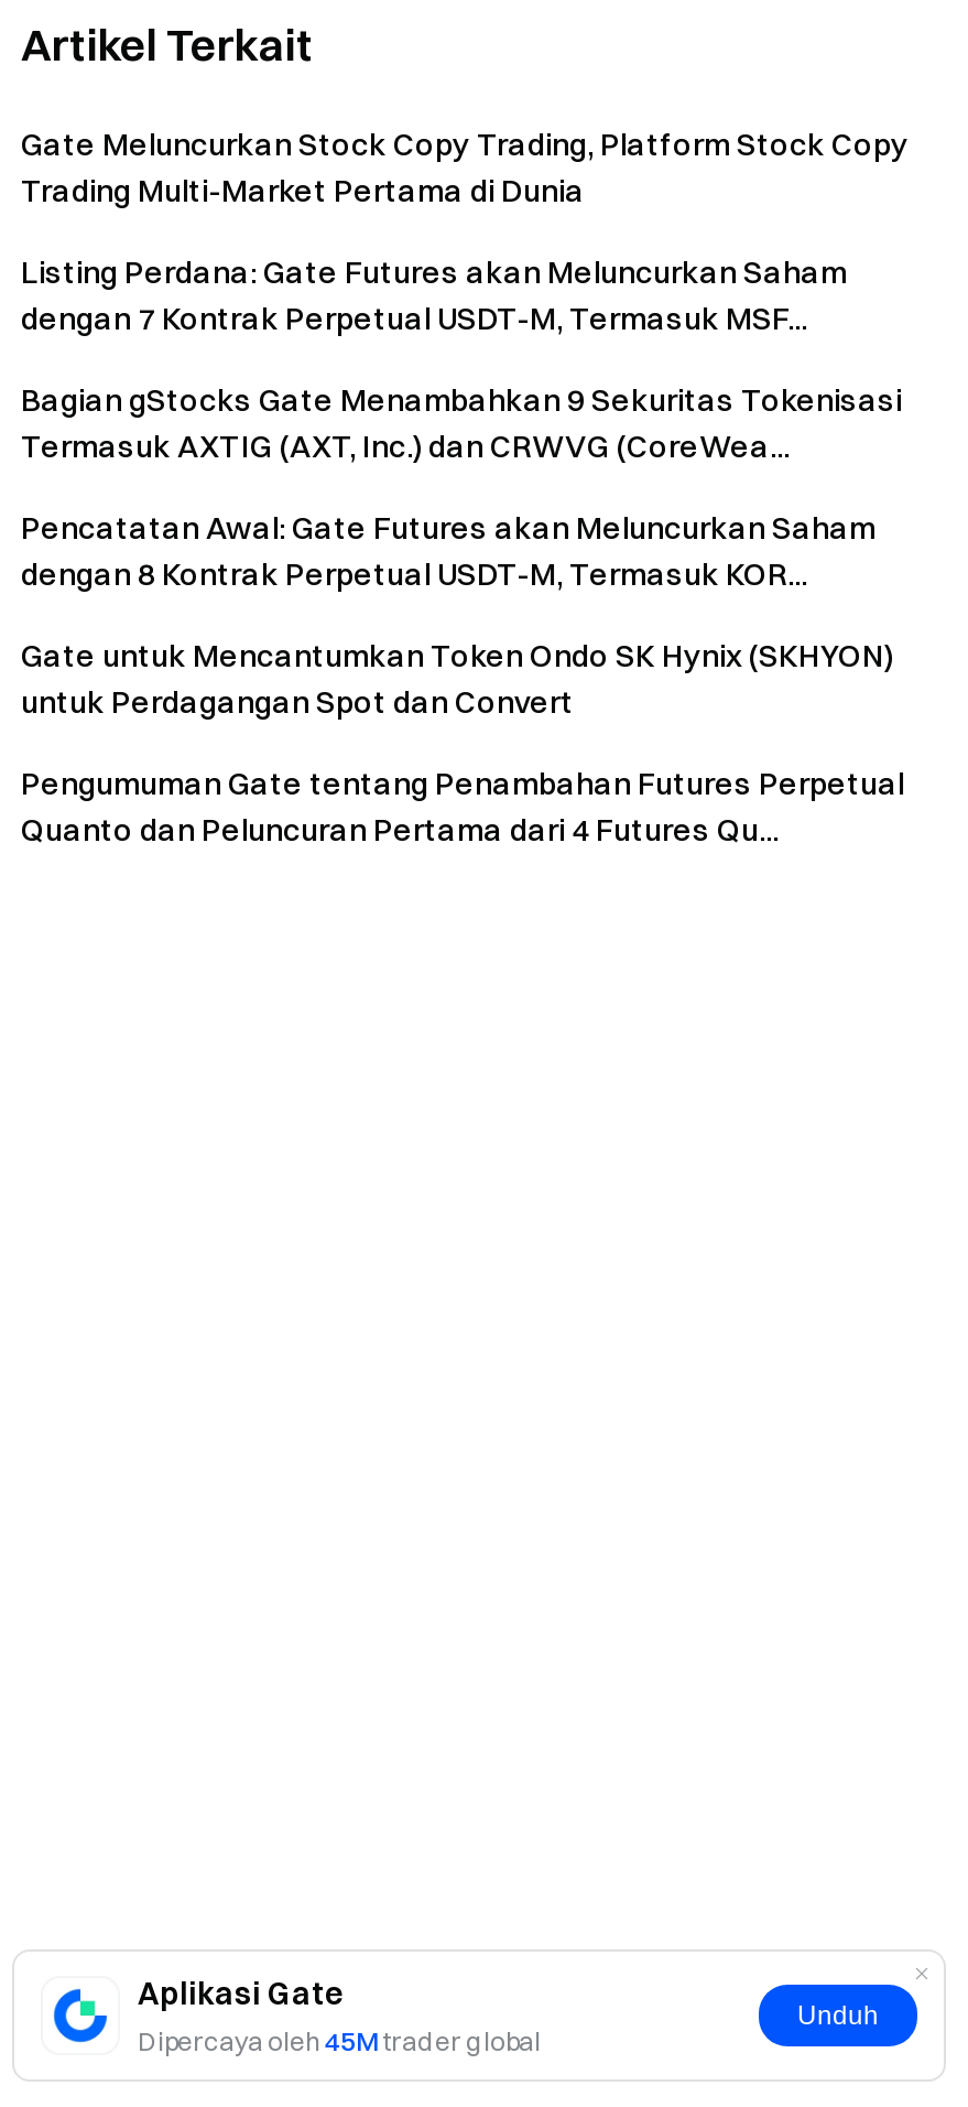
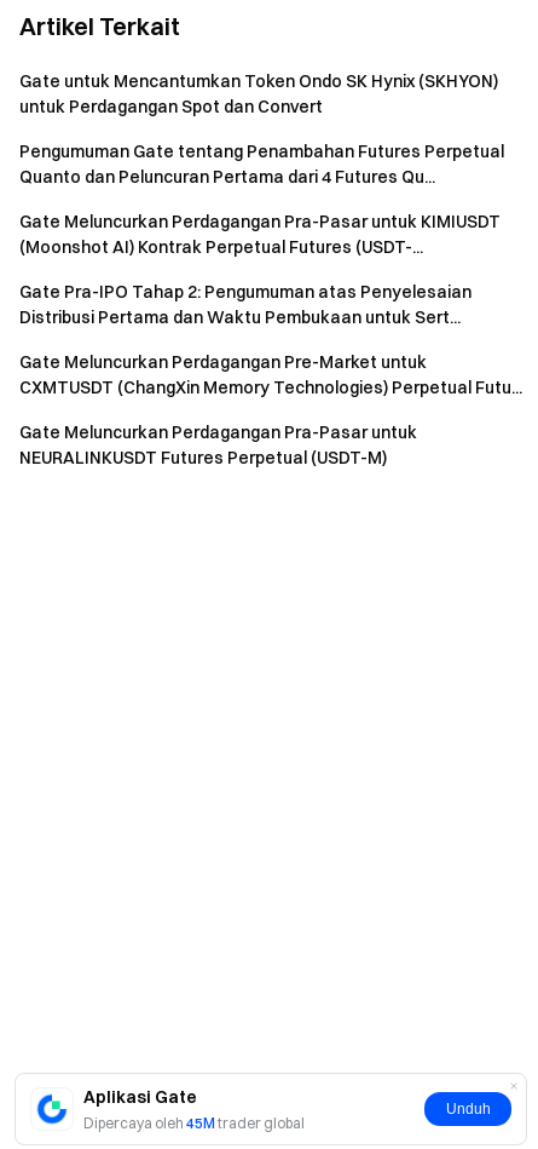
- Gate Meluncurkan Stock Copy Trading, Platform Stock Copy
- Trading Multi-Market Pertama di Dunia
- Listing Perdana: Gate Futures akan Meluncurkan Saham
- dengan 7 Kontrak Perpetual USDT-M, Termasuk MSF...
- Bagian gStocks Gate Menambahkan 9 Sekuritas Tokenisasi
- Termasuk AXTIG (AXT, Inc.) dan CRWVG (CoreWea...
- Pencatatan Awal: Gate Futures akan Meluncurkan Saham
- dengan 8 Kontrak Perpetual USDT-M, Termasuk KOR...

moved up: Gate untuk Mencantumkan Token Ondo SK Hynix (SKHYON) | untuk Perdagangan Spot dan Convert | Pengumuman Gate tentang Penambahan Futures Perpetual | Quanto dan Peluncuran Pertama dari 4 Futures Qu...

+ Gate Meluncurkan Perdagangan Pra-Pasar untuk KIMIUSDT
+ (Moonshot AI) Kontrak Perpetual Futures (USDT-...
+ Gate Pra-IPO Tahap 2: Pengumuman atas Penyelesaian
+ Distribusi Pertama dan Waktu Pembukaan untuk Sert...
+ Gate Meluncurkan Perdagangan Pre-Market untuk
+ CXMTUSDT (ChangXin Memory Technologies) Perpetual Futu...
+ Gate Meluncurkan Perdagangan Pra-Pasar untuk
+ NEURALINKUSDT Futures Perpetual (USDT-M)
